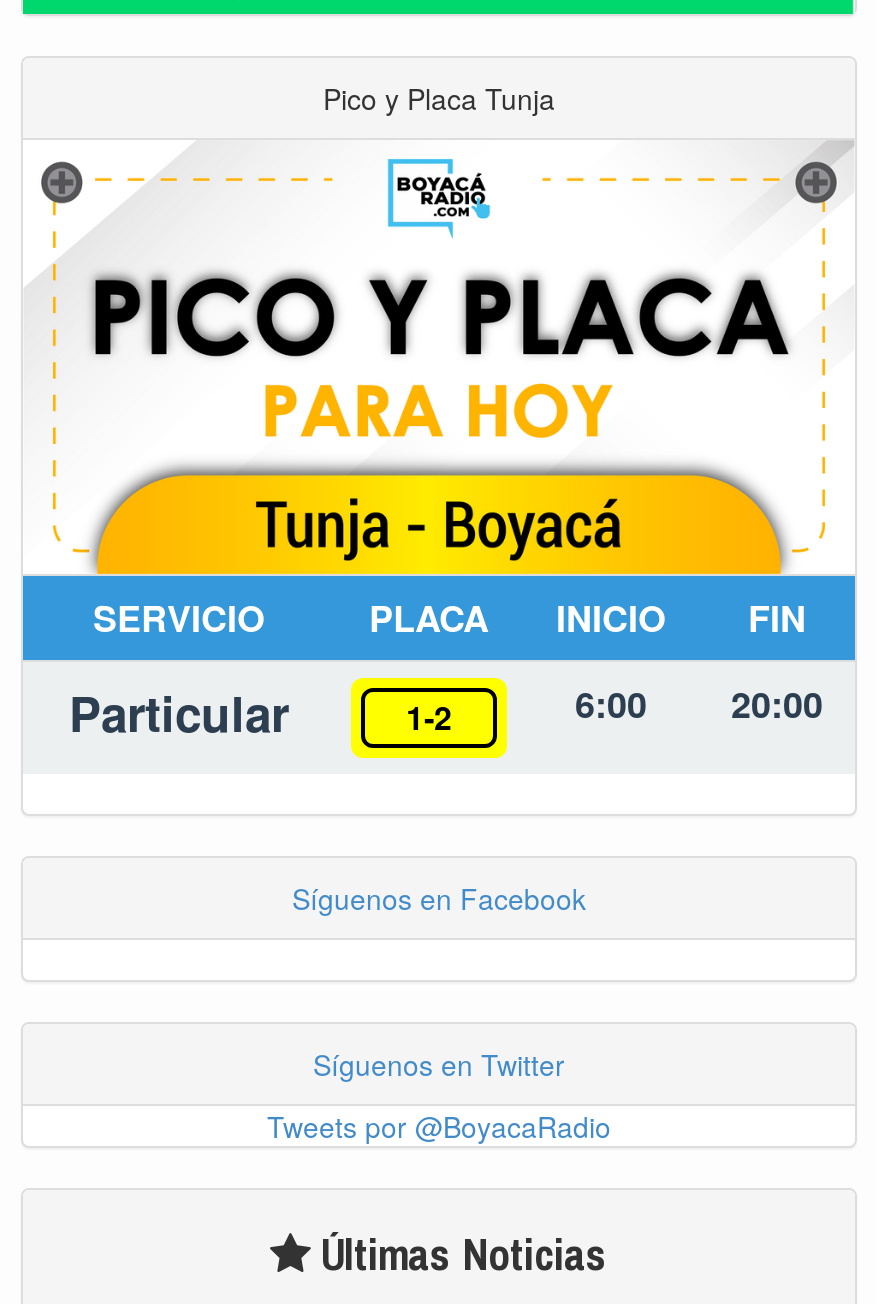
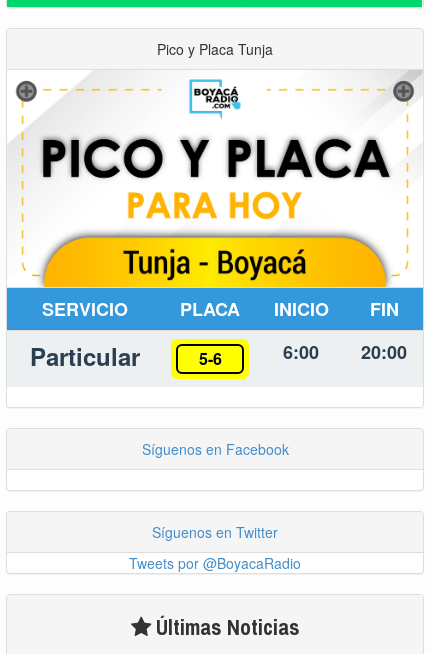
- 1-2
+ 5-6
